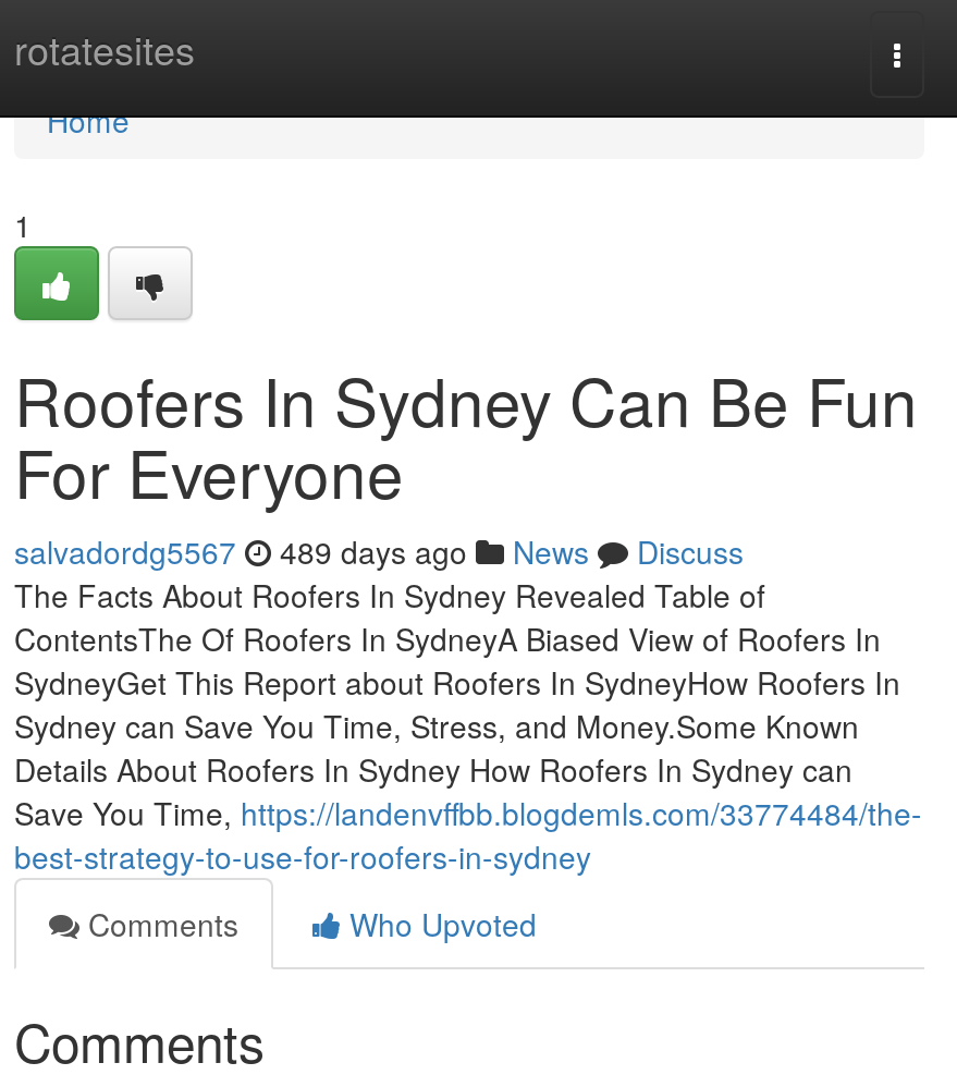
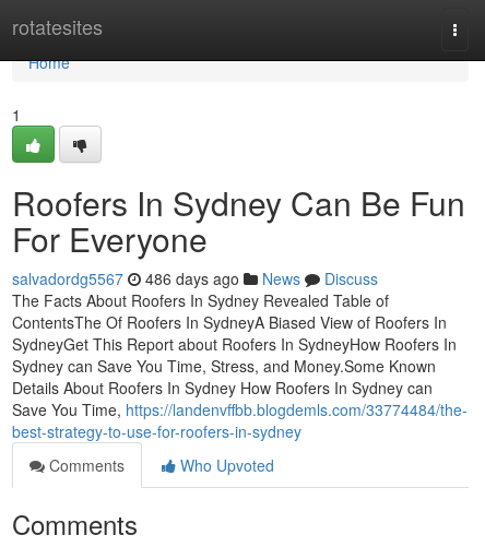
- salvadordg5567 489 days ago News Discuss
+ salvadordg5567 486 days ago News Discuss
